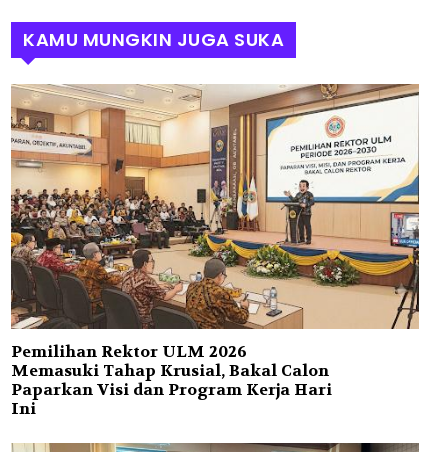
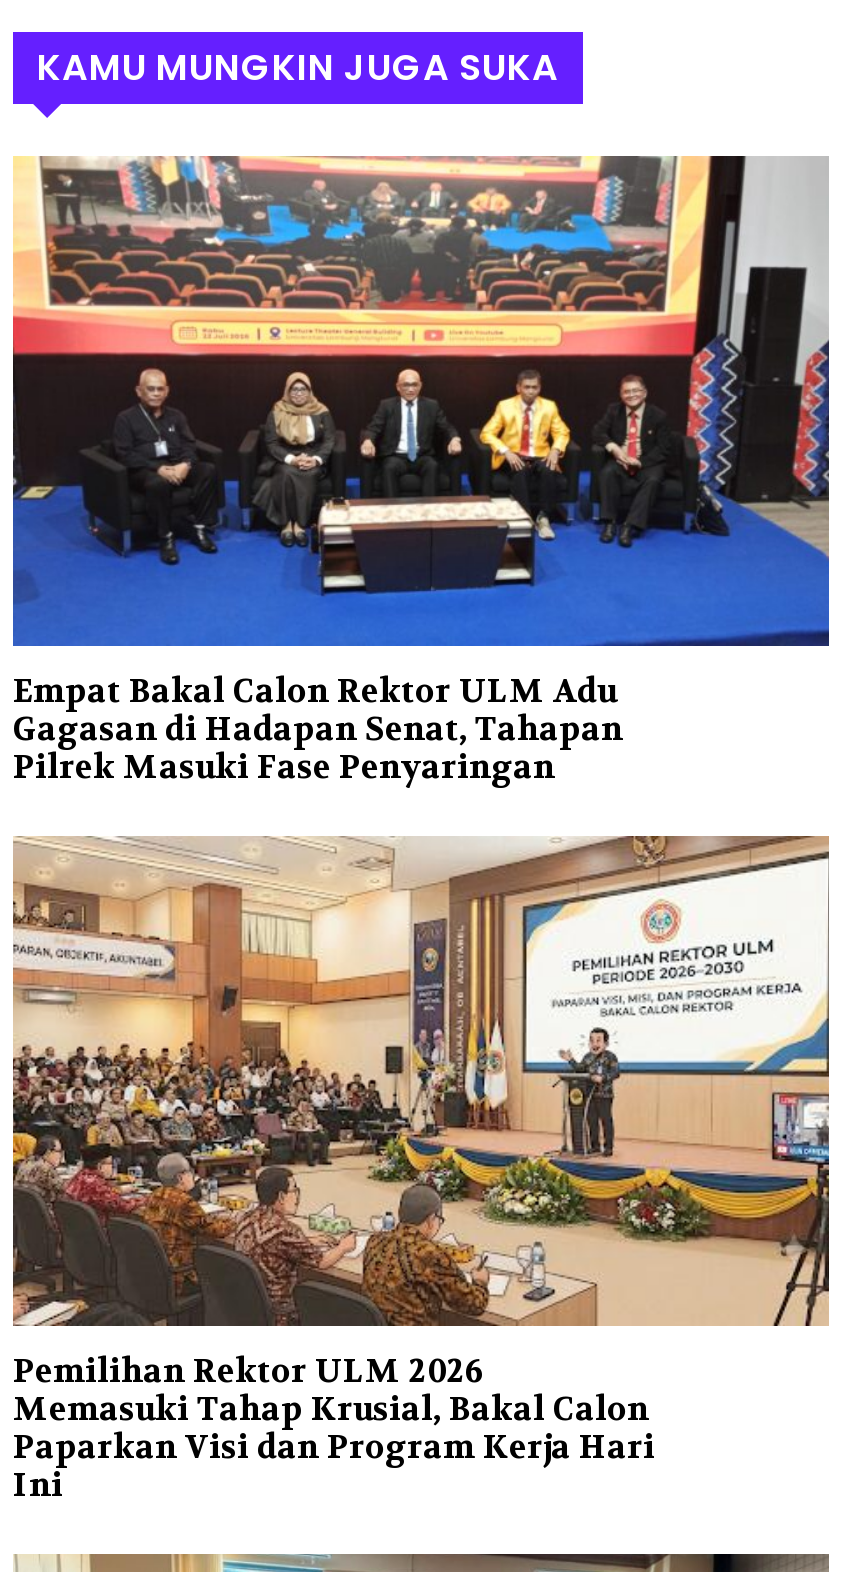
+ [image]
+ Empat Bakal Calon Rektor ULM Adu
+ Gagasan di Hadapan Senat, Tahapan
+ Pilrek Masuki Fase Penyaringan
